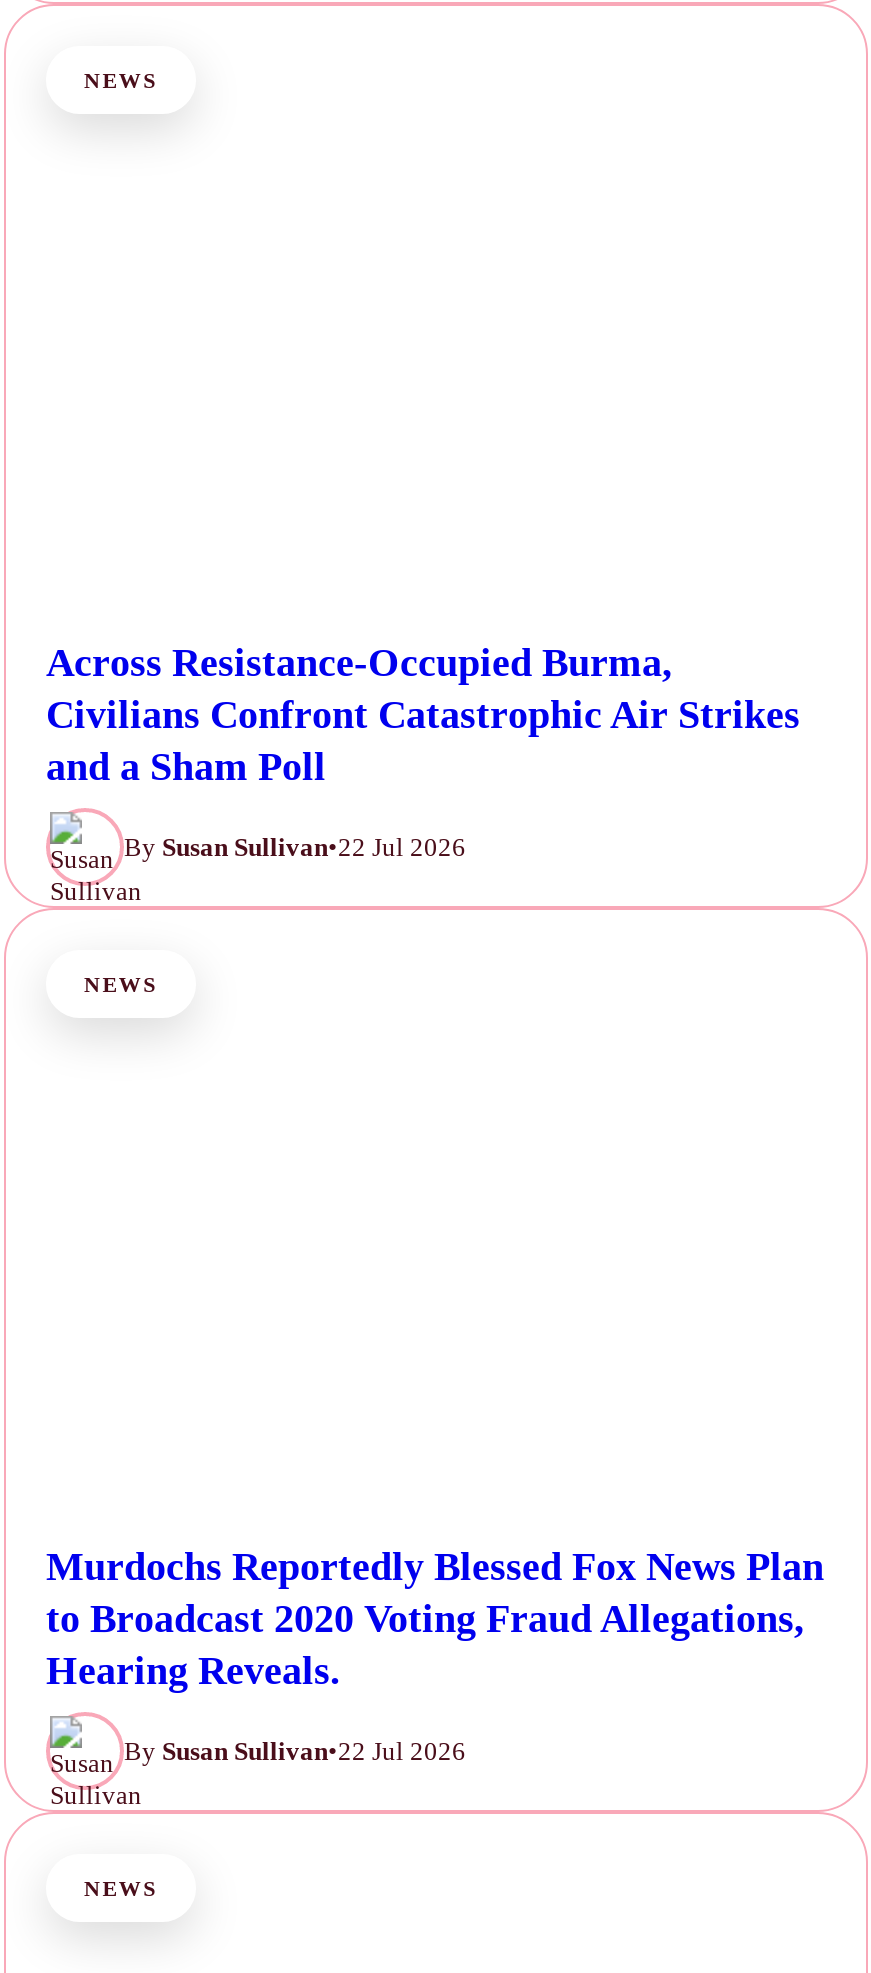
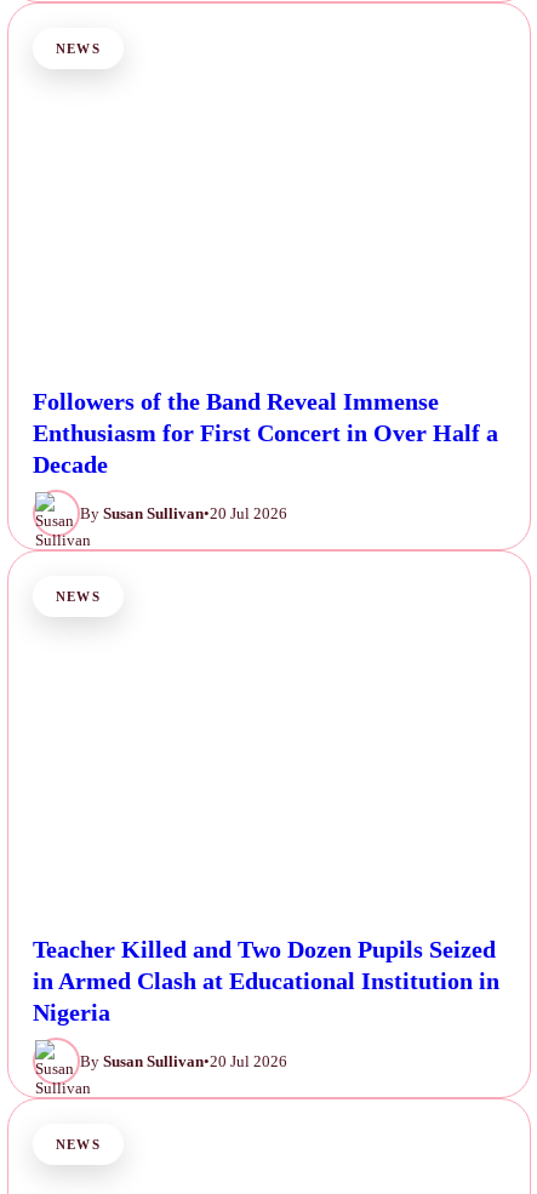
- Across Resistance-Occupied Burma,
- Civilians Confront Catastrophic Air Strikes
- and a Sham Poll
+ Followers of the Band Reveal Immense
+ Enthusiasm for First Concert in Over Half a
+ Decade

- By Susan Sullivan•22 Jul 2026
+ By Susan Sullivan•20 Jul 2026

- Murdochs Reportedly Blessed Fox News Plan
- to Broadcast 2020 Voting Fraud Allegations,
- Hearing Reveals.
+ Teacher Killed and Two Dozen Pupils Seized
+ in Armed Clash at Educational Institution in
+ Nigeria

- By Susan Sullivan•22 Jul 2026
+ By Susan Sullivan•20 Jul 2026
